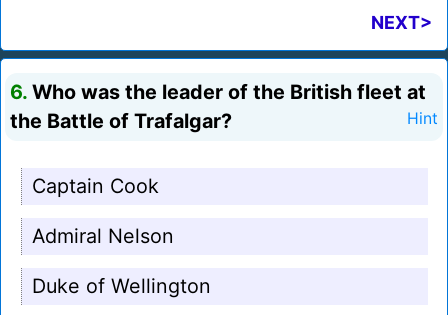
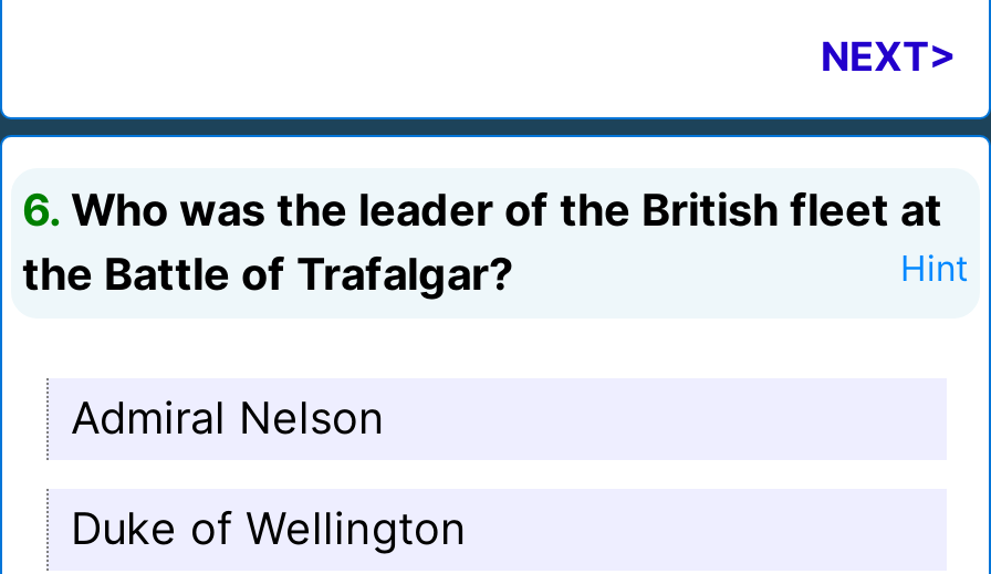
- Captain Cook
